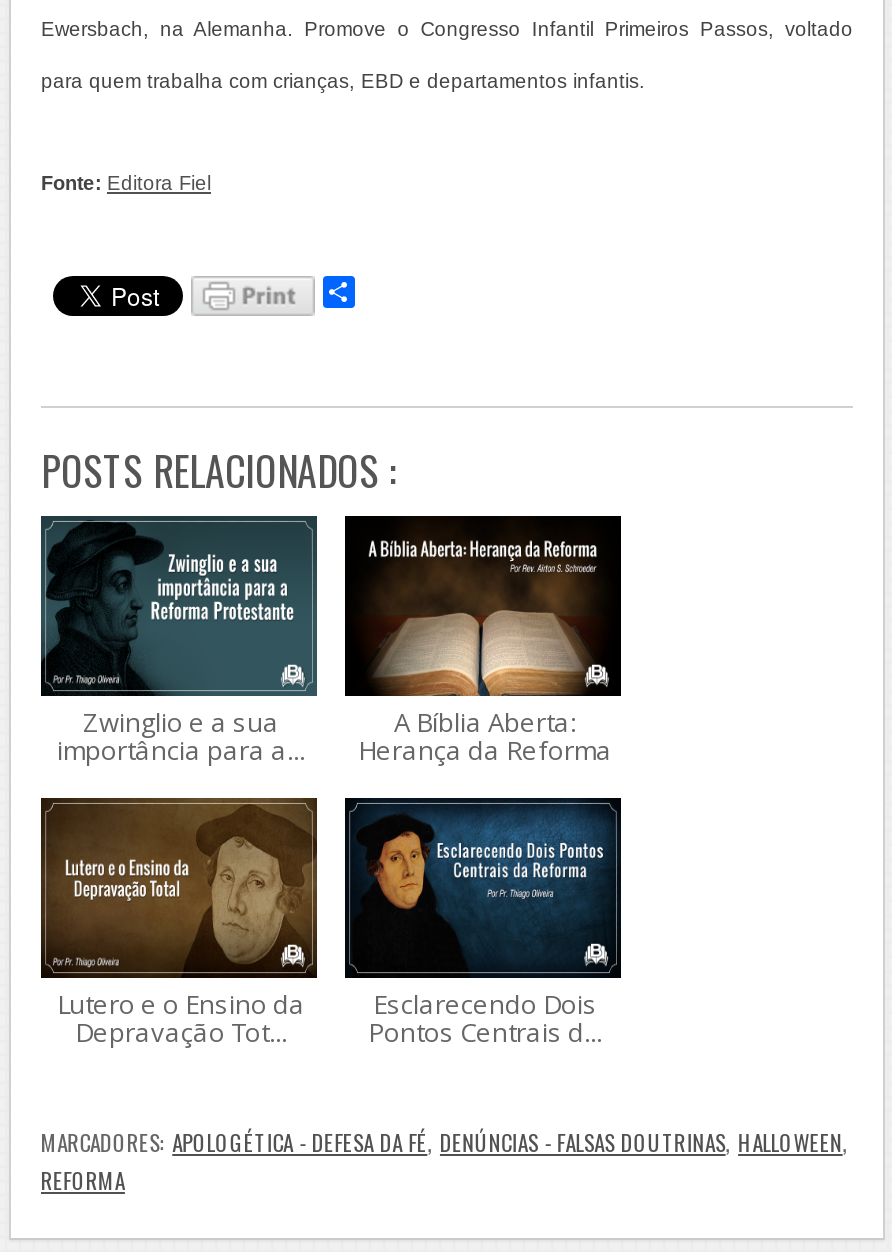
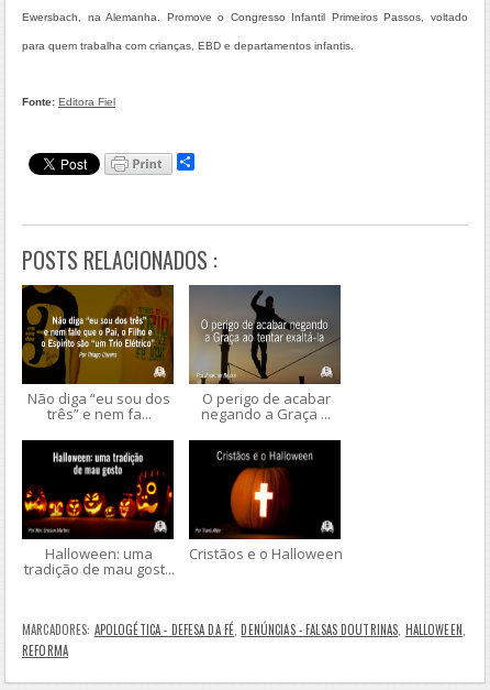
- [image]
- Zwinglio e a sua
- importância para a...
+ [image]
+ Não diga “eu sou dos
+ três” e nem fa...

- [image]
- A Bíblia Aberta:
- Herança da Reforma
+ [image]
+ O perigo de acabar
+ negando a Graça ...

- [image]
- Lutero e o Ensino da
- Depravação Tot...
+ [image]
+ Halloween: uma
+ tradição de mau gost...

- [image]
- Esclarecendo Dois
- Pontos Centrais d...
+ [image]
+ Cristãos e o Halloween
